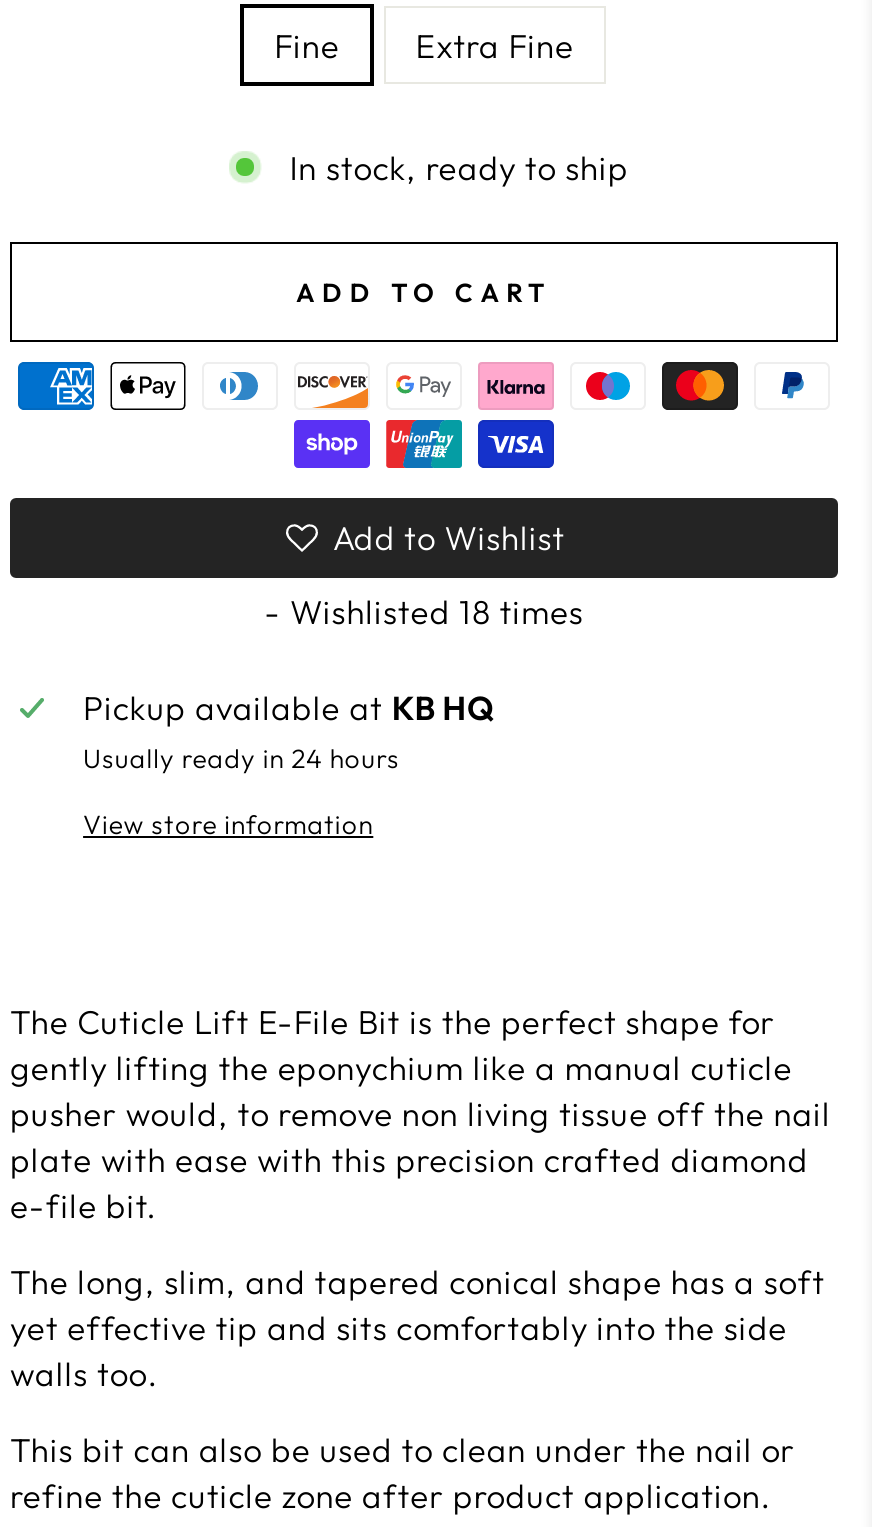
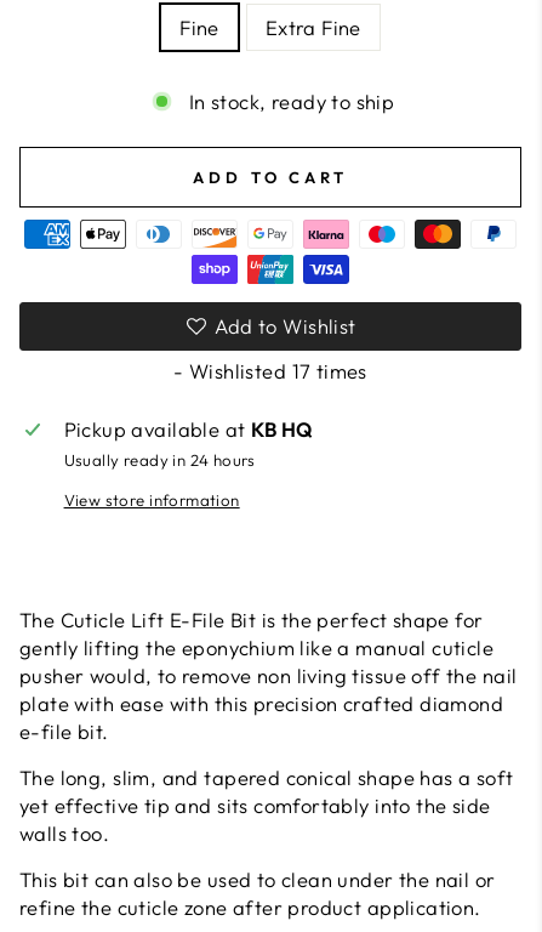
- - Wishlisted 18 times
+ - Wishlisted 17 times
